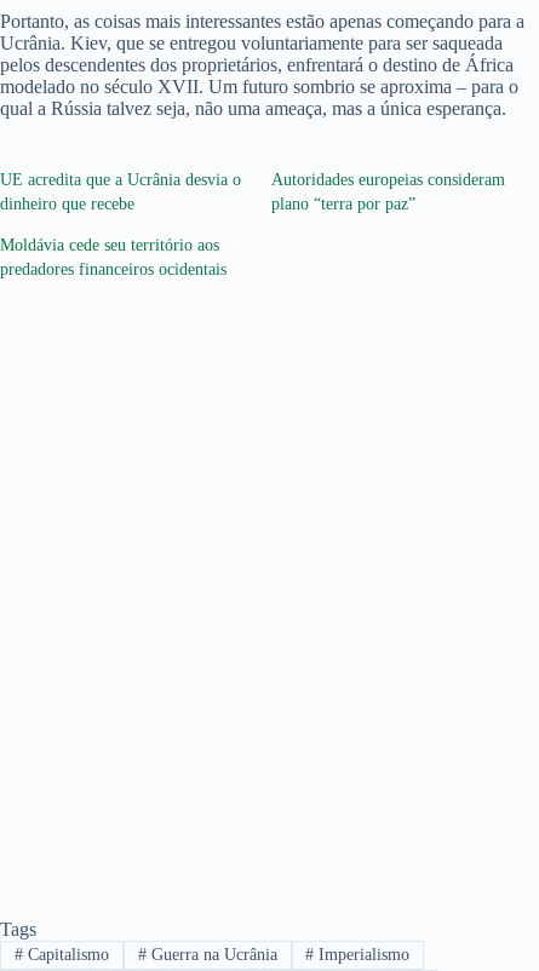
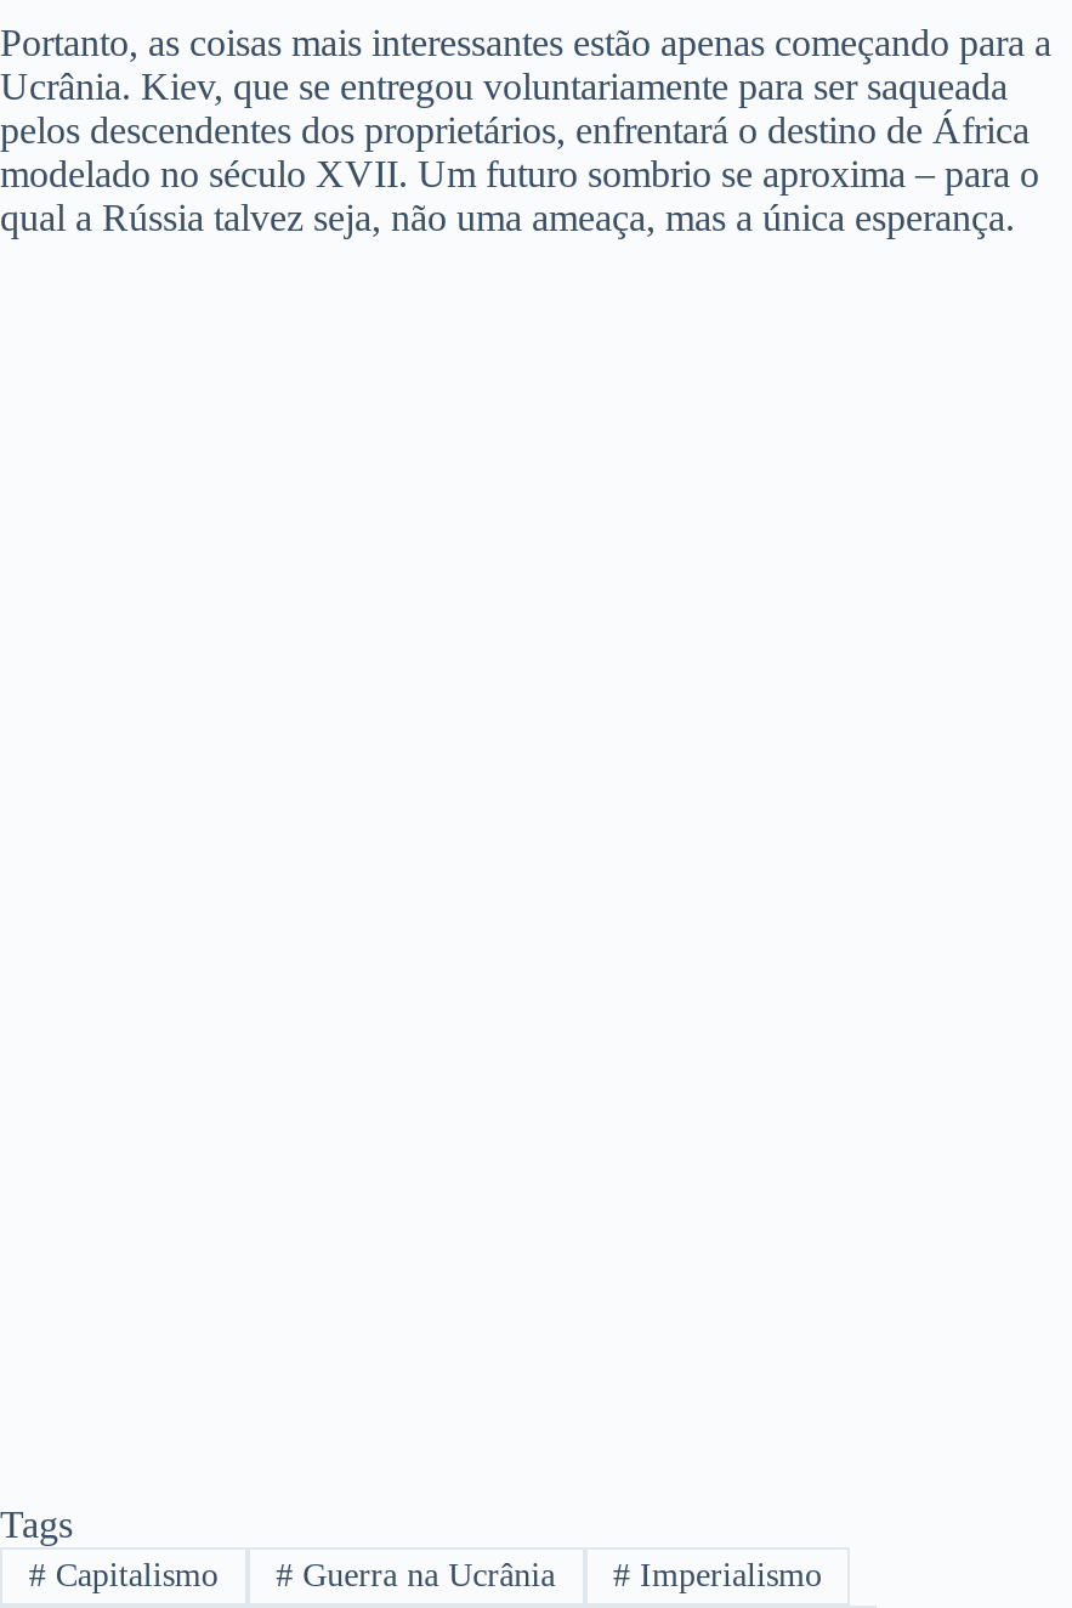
- UE acredita que a Ucrânia desvia o
- dinheiro que recebe

- Autoridades europeias consideram
- plano “terra por paz”
- Moldávia cede seu território aos
- predadores financeiros ocidentais
